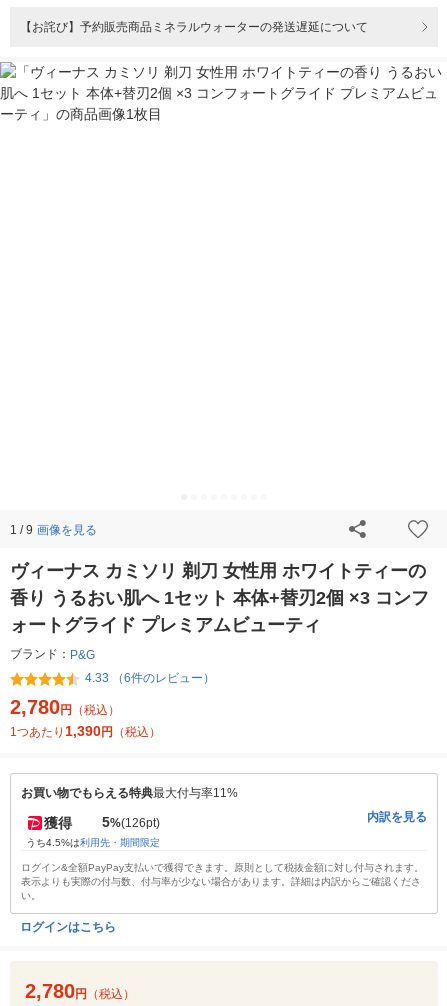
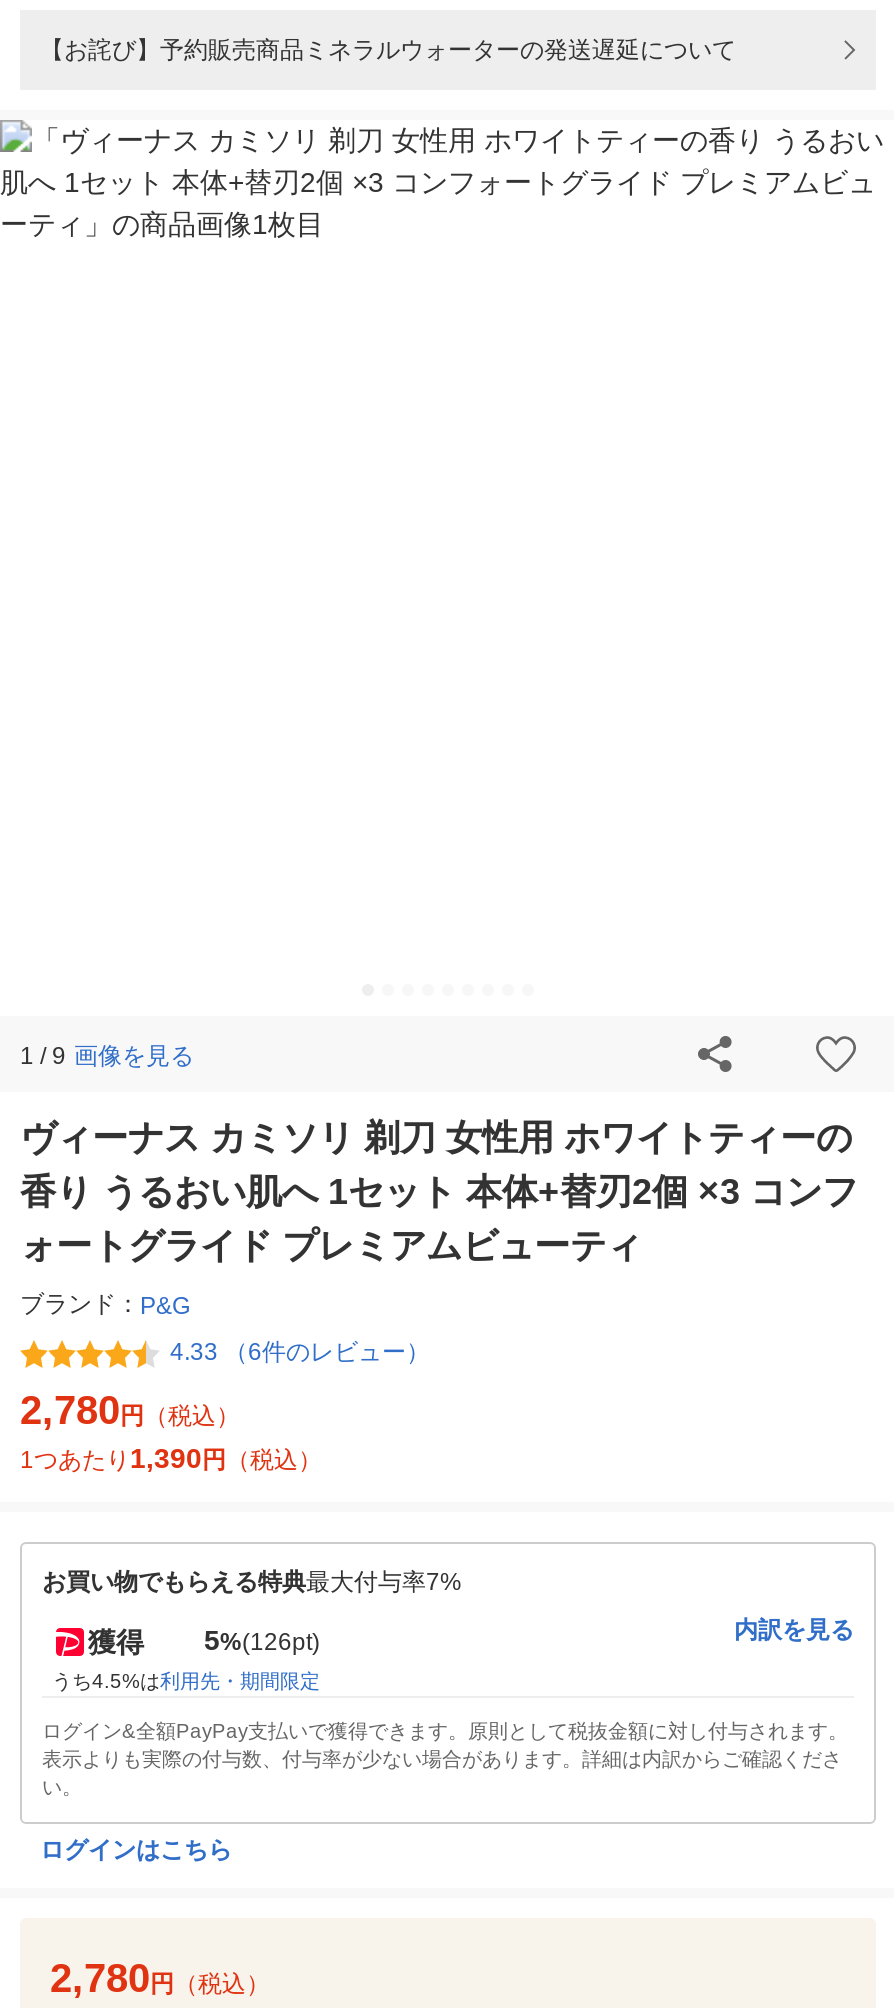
- お買い物でもらえる特典最大付与率11%
+ お買い物でもらえる特典最大付与率7%
